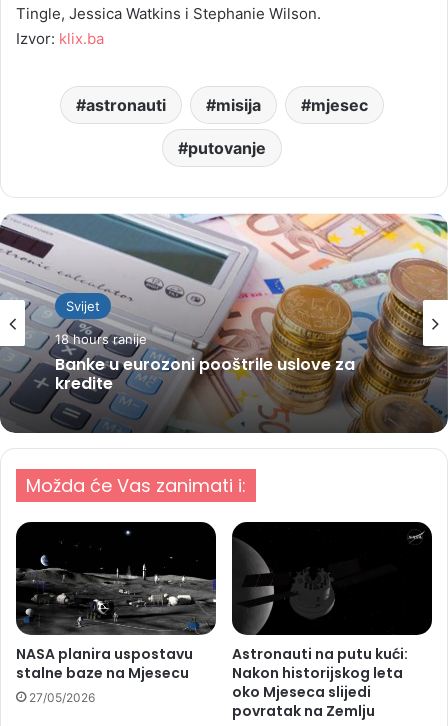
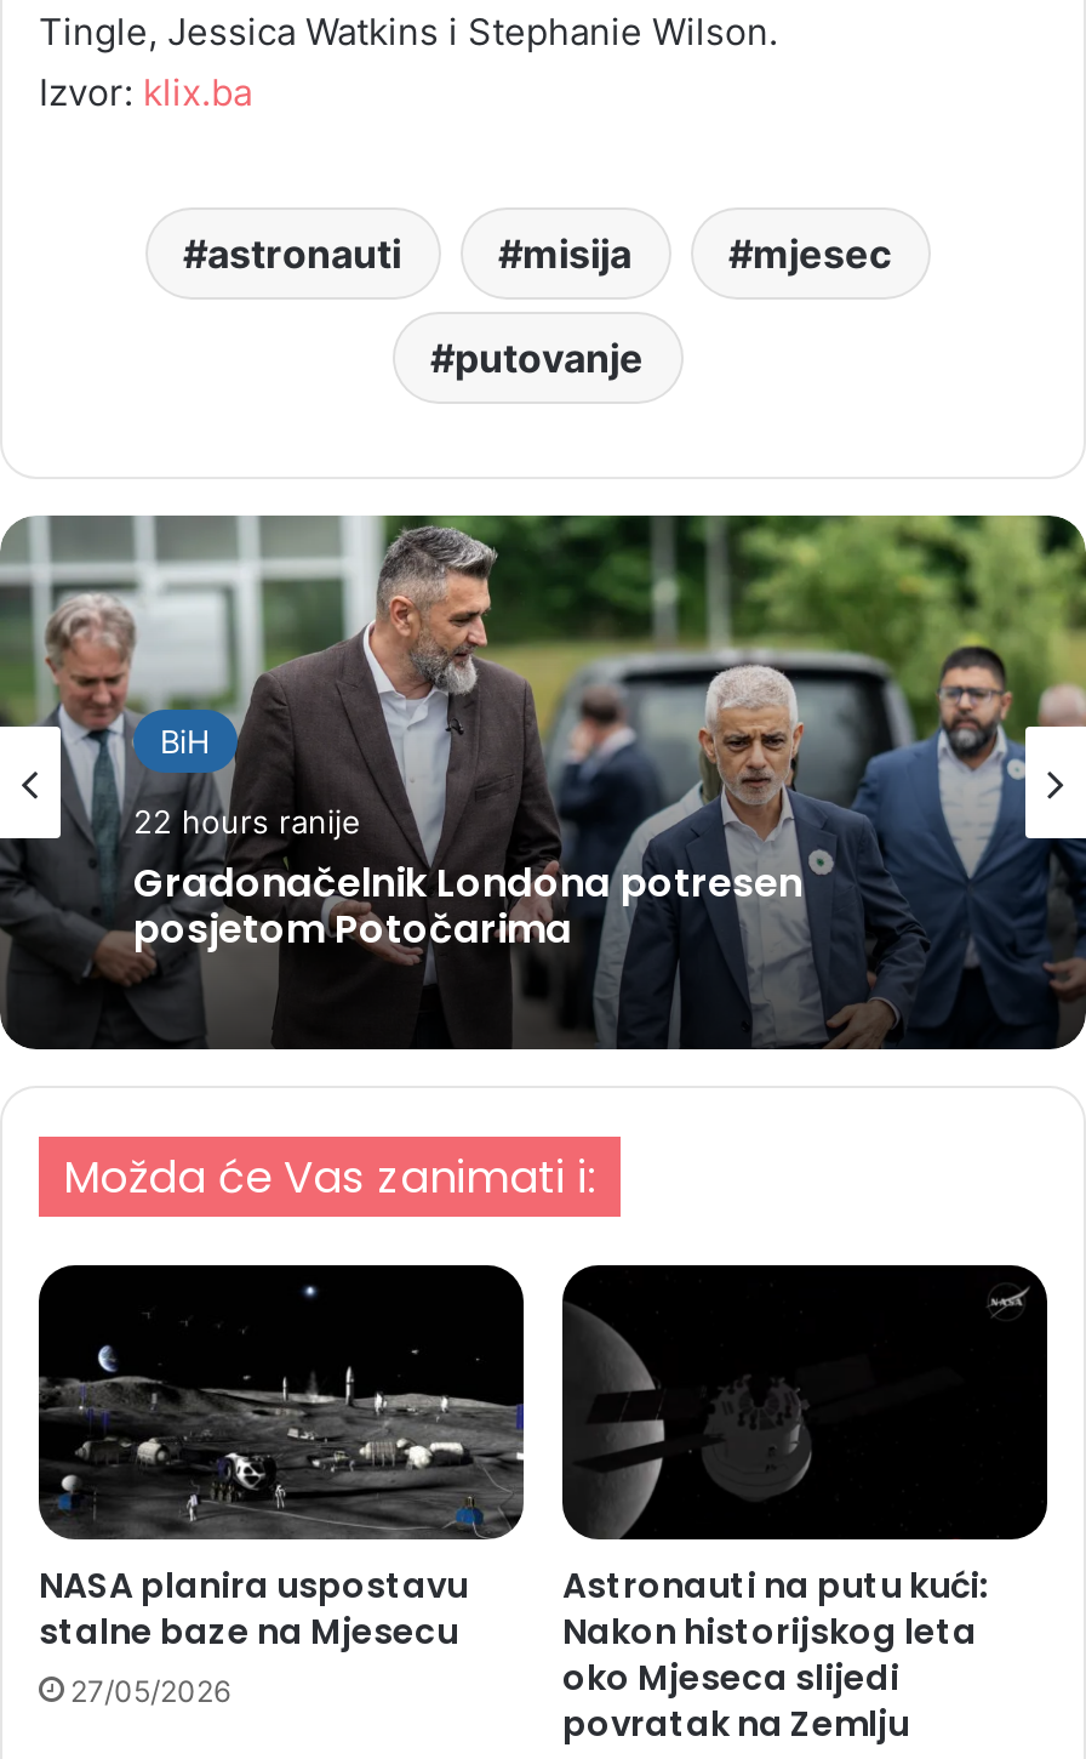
- [image]
- Svijet
+ [image]
+ BiH

- 18 hours ranije
- Banke u eurozoni pooštrile uslove za
- kredite
+ 22 hours ranije
+ Gradonačelnik Londona potresen
+ posjetom Potočarima
